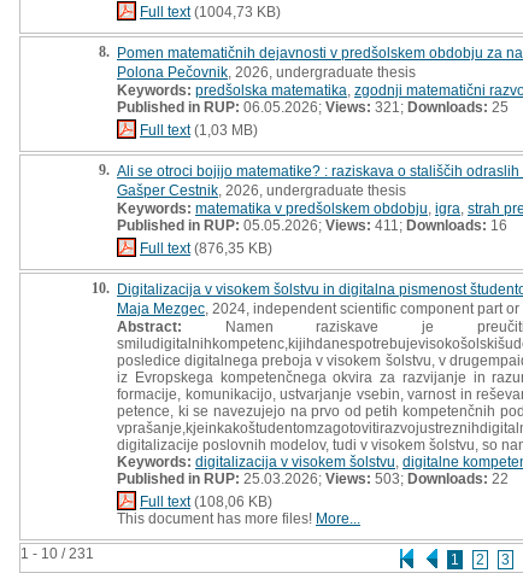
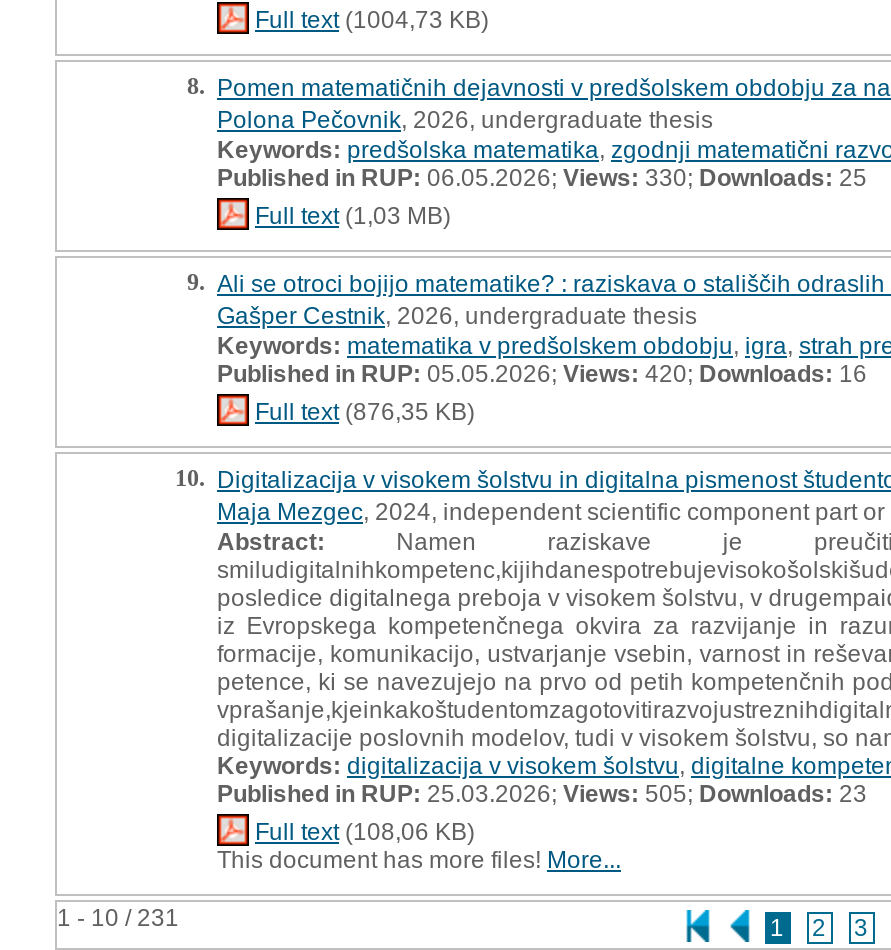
- Published in RUP:06.05.2026;Views:321;Downloads:25
+ Published in RUP:06.05.2026;Views:330;Downloads:25

- Published in RUP:05.05.2026;Views:411;Downloads:16
+ Published in RUP:05.05.2026;Views:420;Downloads:16

- Published in RUP:25.03.2026;Views:503;Downloads:22
+ Published in RUP:25.03.2026;Views:505;Downloads:23
